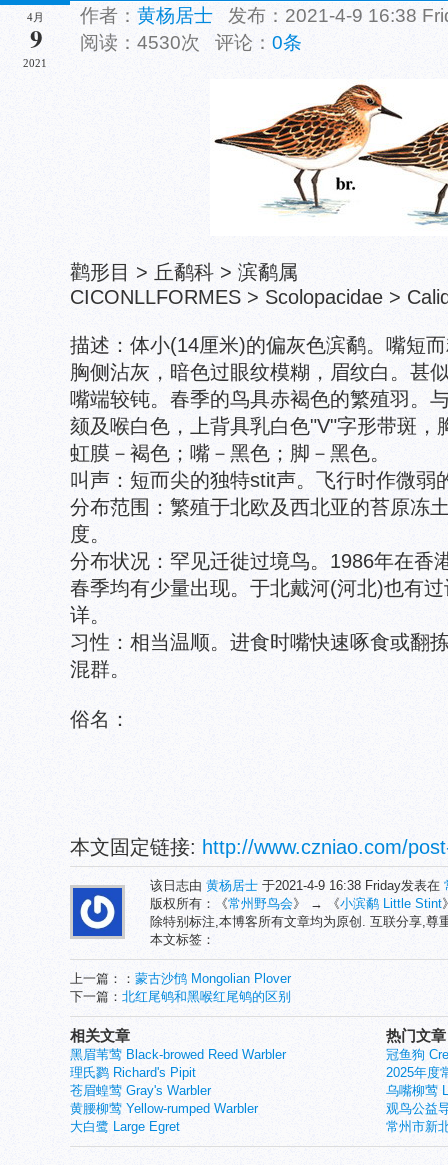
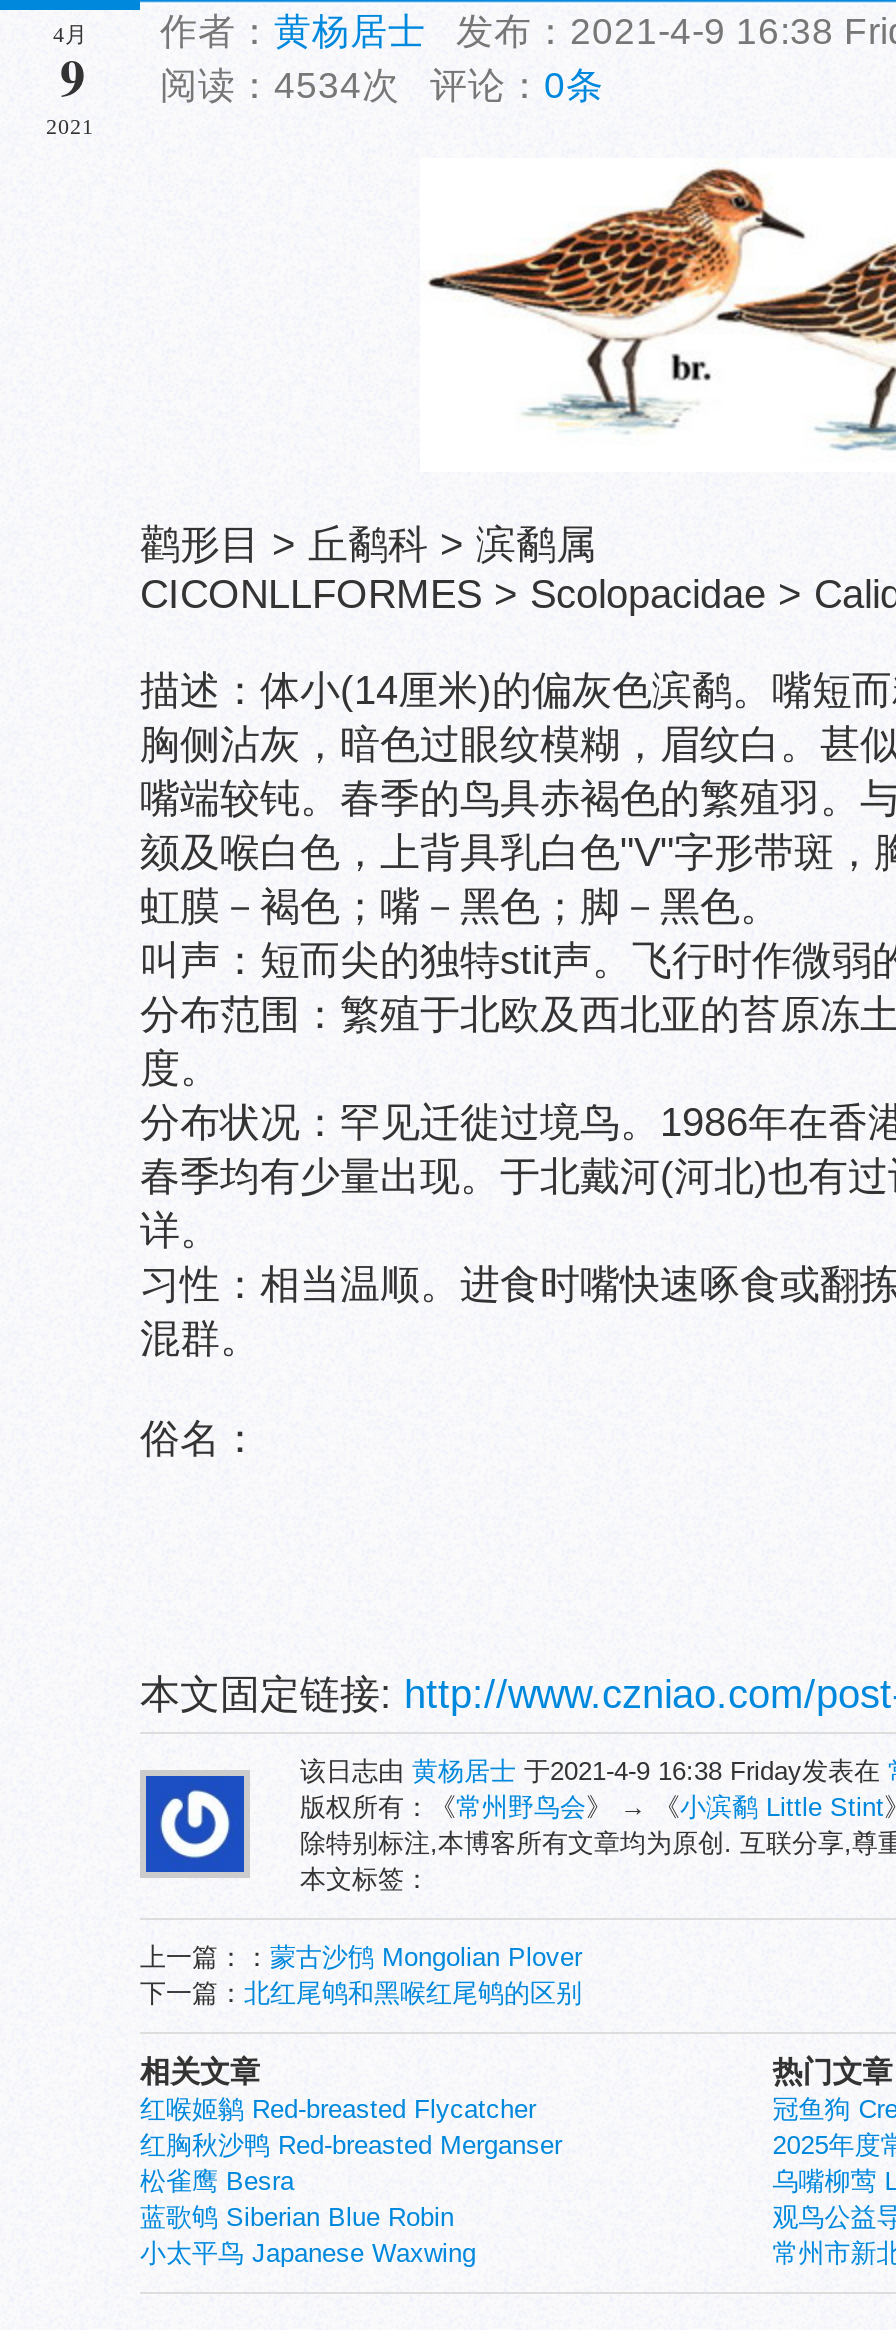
- 阅读：4530次 评论：0条
+ 阅读：4534次 评论：0条

- 黑眉苇莺 Black-browed Reed Warbler
- 理氏鹨 Richard's Pipit
- 苍眉蝗莺 Gray's Warbler
- 黄腰柳莺 Yellow-rumped Warbler
- 大白鹭 Large Egret
+ 红喉姬鹟 Red-breasted Flycatcher
+ 红胸秋沙鸭 Red-breasted Merganser
+ 松雀鹰 Besra
+ 蓝歌鸲 Siberian Blue Robin
+ 小太平鸟 Japanese Waxwing
